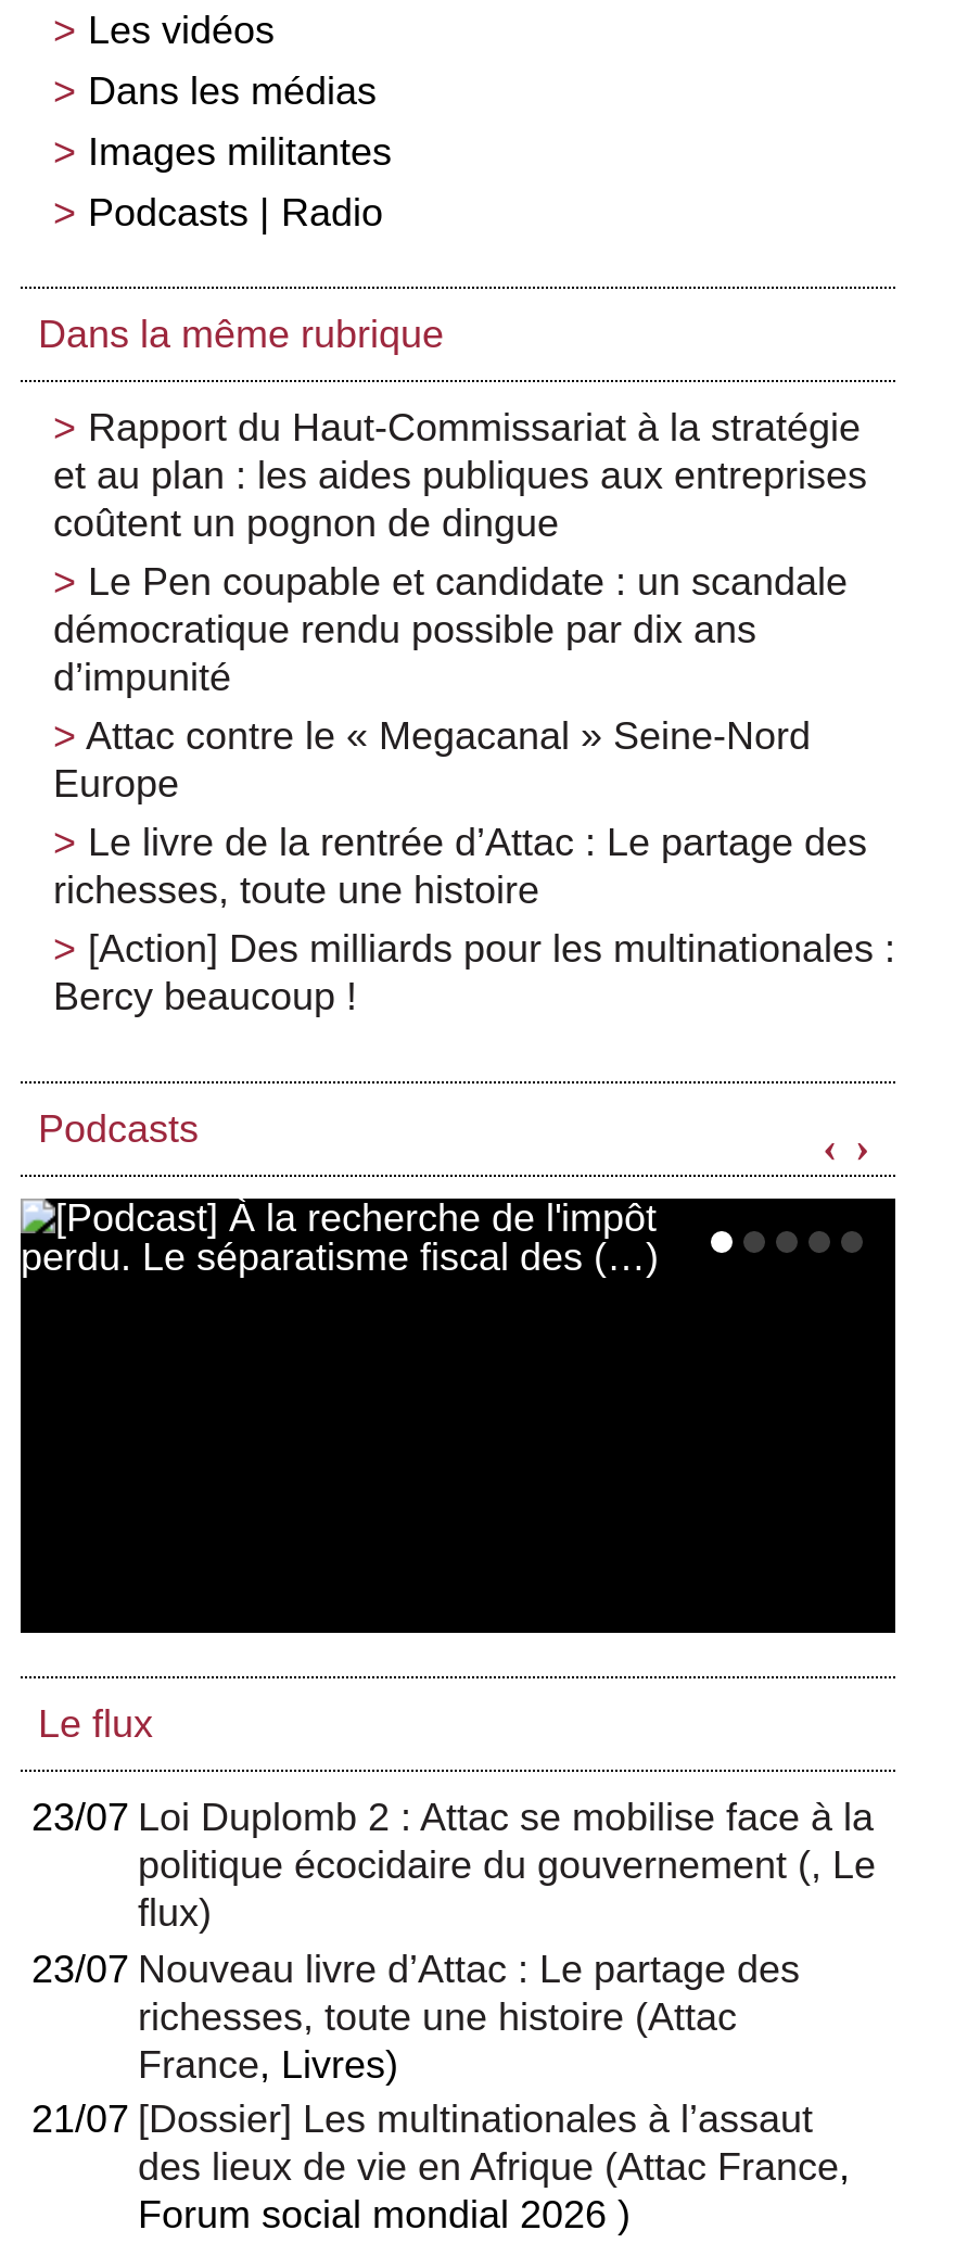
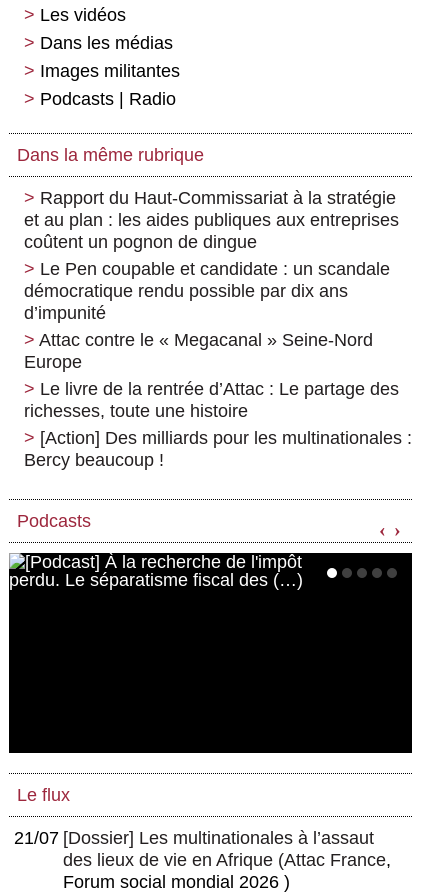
- 23/07 Loi Duplomb 2 : Attac se mobilise face à la
- politique écocidaire du gouvernement (, Le
- flux)
- 23/07 Nouveau livre d’Attac : Le partage des
- richesses, toute une histoire (Attac
- France, Livres)
